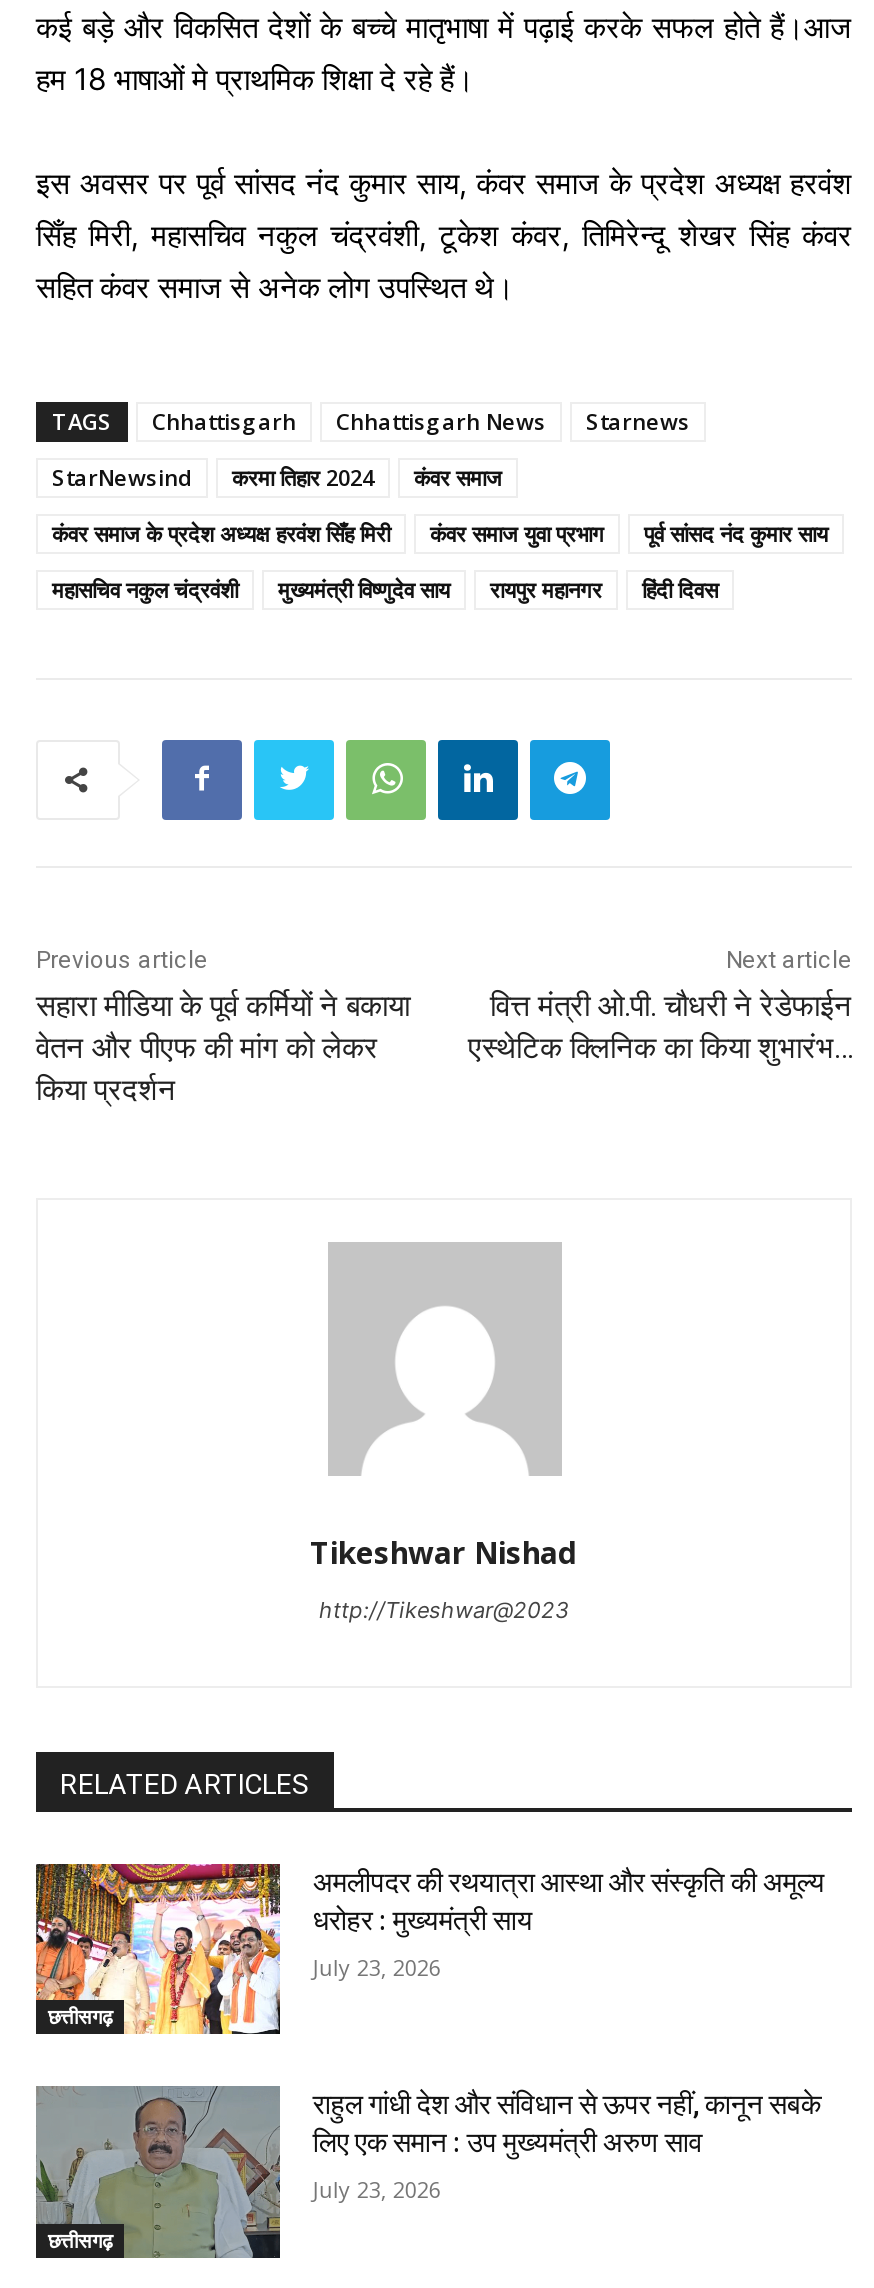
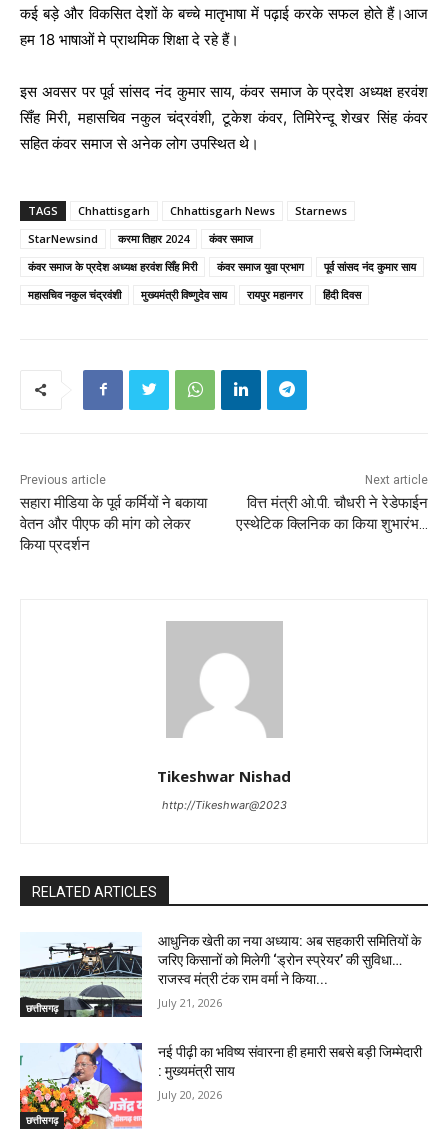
- [image]
- अमलीपदर की रथयात्रा आस्था और संस्कृति की अमूल्य
- धरोहर : मुख्यमंत्री साय
+ [image]
+ आधुनिक खेती का नया अध्याय: अब सहकारी समितियों के
+ जरिए किसानों को मिलेगी ‘ड्रोन स्प्रेयर’ की सुविधा…
+ राजस्व मंत्री टंक राम वर्मा ने किया...

- July 23, 2026
+ July 21, 2026

- [image]
- राहुल गांधी देश और संविधान से ऊपर नहीं, कानून सबके
- लिए एक समान : उप मुख्यमंत्री अरुण साव
+ [image]
+ नई पीढ़ी का भविष्य संवारना ही हमारी सबसे बड़ी जिम्मेदारी
+ : मुख्यमंत्री साय

- July 23, 2026
+ July 20, 2026
